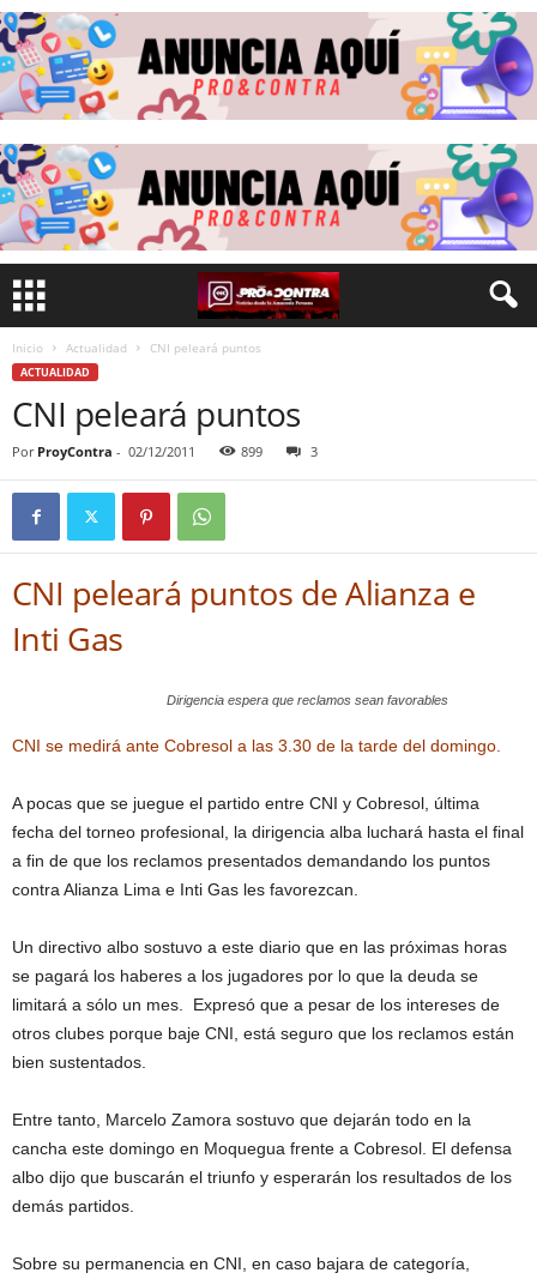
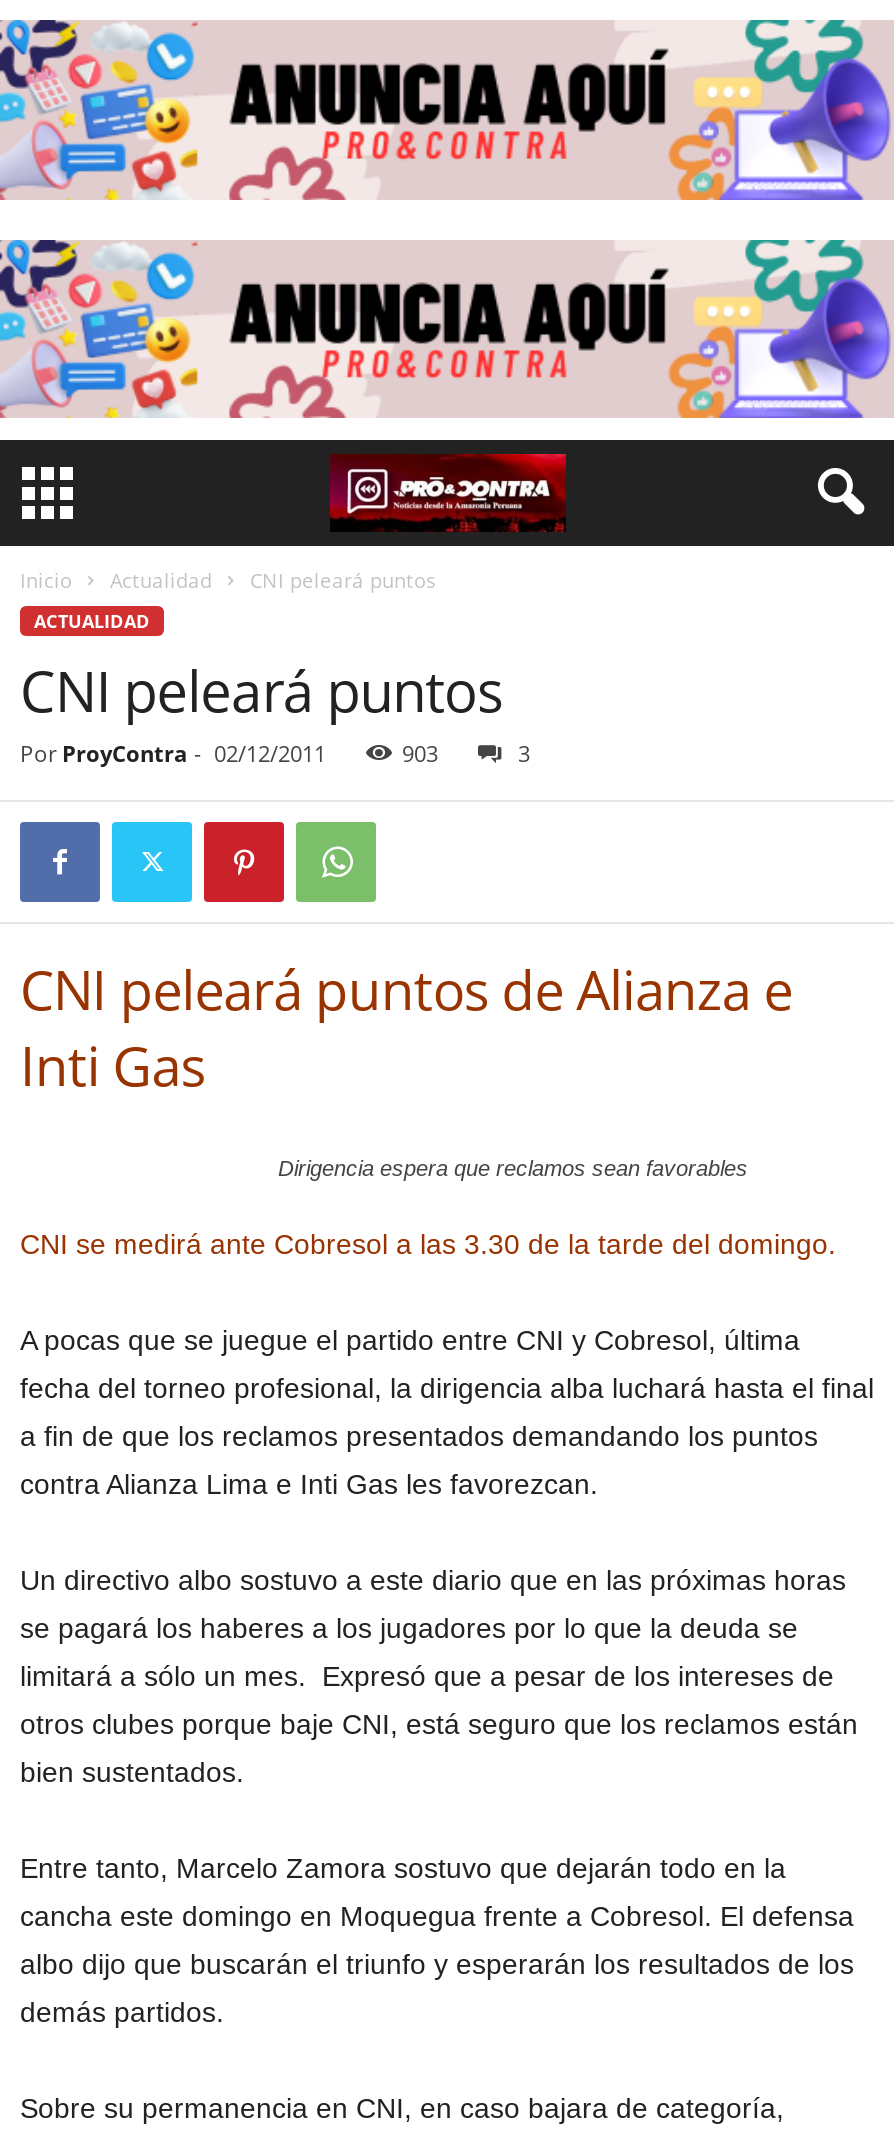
- 899
+ 903
